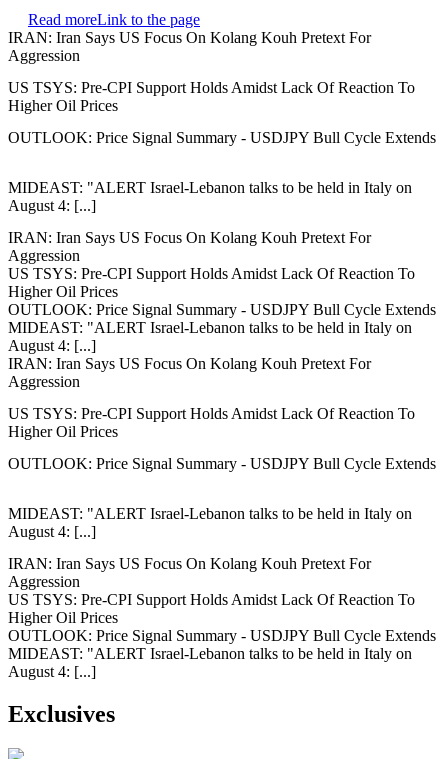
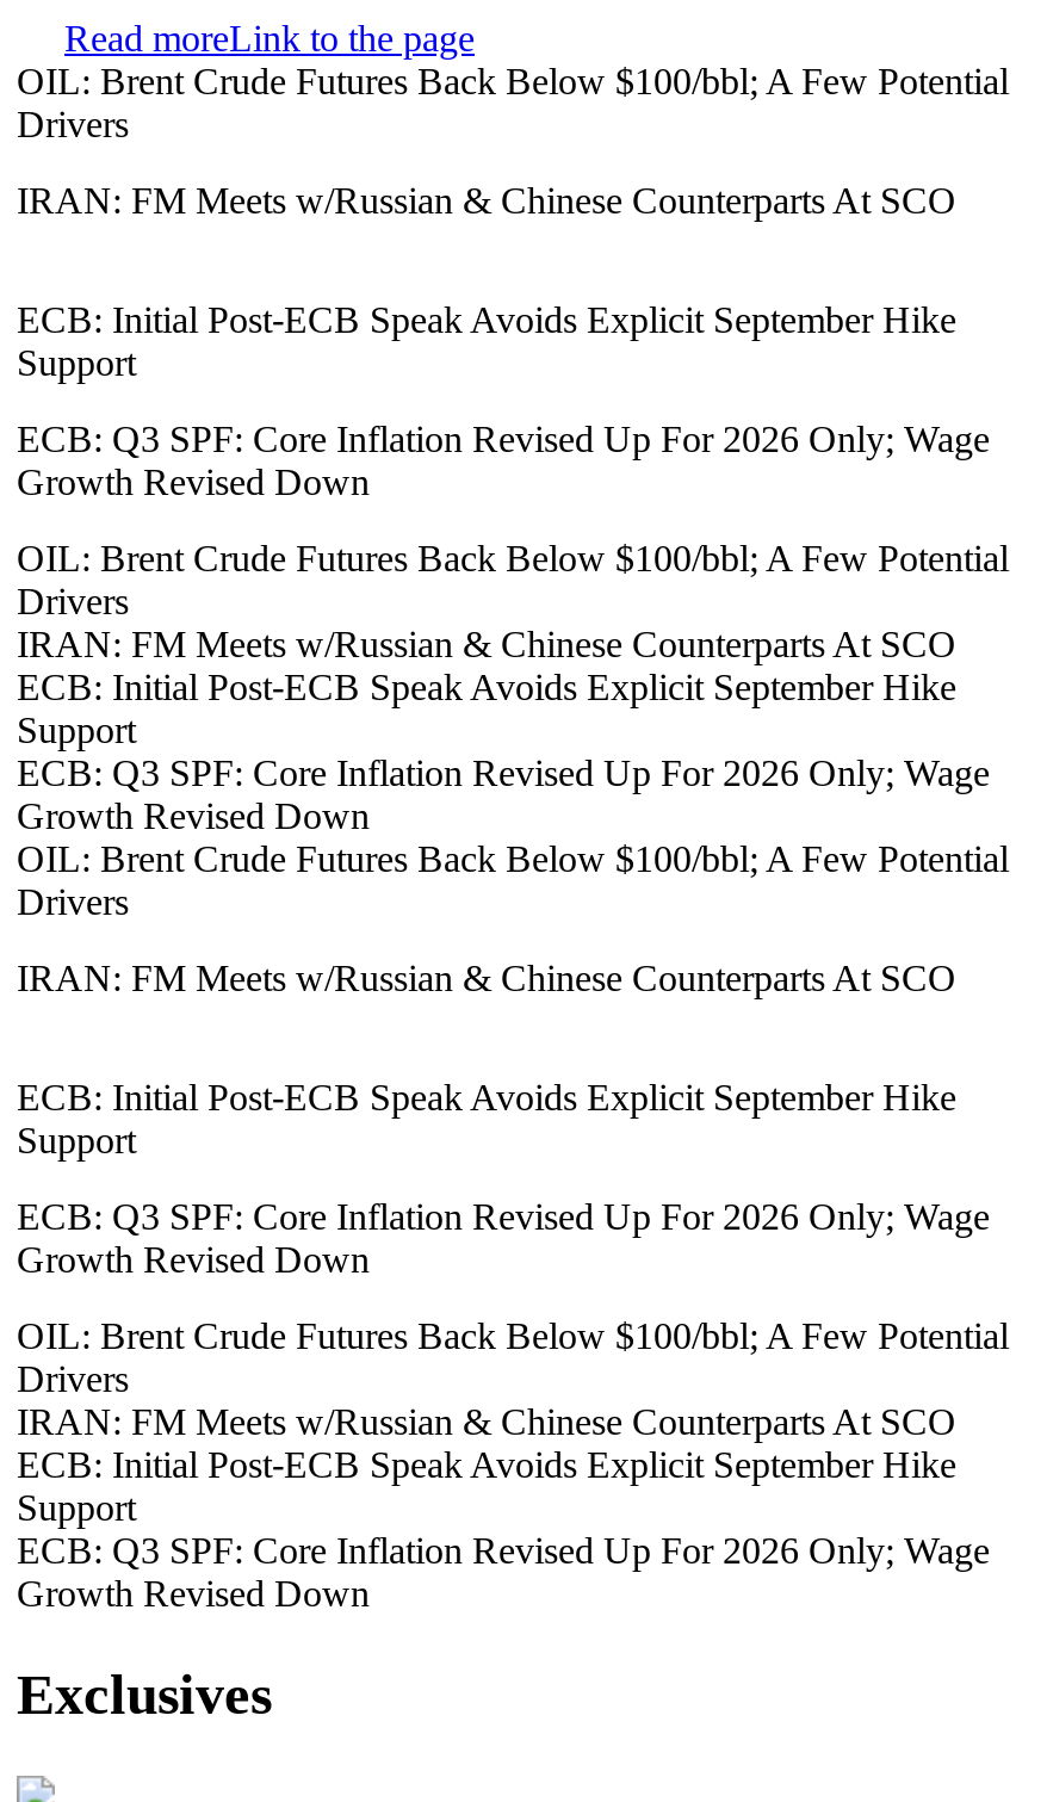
- IRAN: Iran Says US Focus On Kolang Kouh Pretext For
- Aggression
+ OIL: Brent Crude Futures Back Below $100/bbl; A Few Potential
+ Drivers

- US TSYS: Pre-CPI Support Holds Amidst Lack Of Reaction To
- Higher Oil Prices
+ IRAN: FM Meets w/Russian & Chinese Counterparts At SCO

- OUTLOOK: Price Signal Summary - USDJPY Bull Cycle Extends
+ ECB: Initial Post-ECB Speak Avoids Explicit September Hike
+ Support

- MIDEAST: "ALERT Israel-Lebanon talks to be held in Italy on
- August 4: [...]
+ ECB: Q3 SPF: Core Inflation Revised Up For 2026 Only; Wage
+ Growth Revised Down

- IRAN: Iran Says US Focus On Kolang Kouh Pretext For
- Aggression
- US TSYS: Pre-CPI Support Holds Amidst Lack Of Reaction To
- Higher Oil Prices
- OUTLOOK: Price Signal Summary - USDJPY Bull Cycle Extends
- MIDEAST: "ALERT Israel-Lebanon talks to be held in Italy on
- August 4: [...]
- IRAN: Iran Says US Focus On Kolang Kouh Pretext For
- Aggression
+ OIL: Brent Crude Futures Back Below $100/bbl; A Few Potential
+ Drivers
+ IRAN: FM Meets w/Russian & Chinese Counterparts At SCO
+ ECB: Initial Post-ECB Speak Avoids Explicit September Hike
+ Support
+ ECB: Q3 SPF: Core Inflation Revised Up For 2026 Only; Wage
+ Growth Revised Down
+ OIL: Brent Crude Futures Back Below $100/bbl; A Few Potential
+ Drivers

- US TSYS: Pre-CPI Support Holds Amidst Lack Of Reaction To
- Higher Oil Prices
+ IRAN: FM Meets w/Russian & Chinese Counterparts At SCO

- OUTLOOK: Price Signal Summary - USDJPY Bull Cycle Extends
+ ECB: Initial Post-ECB Speak Avoids Explicit September Hike
+ Support

- MIDEAST: "ALERT Israel-Lebanon talks to be held in Italy on
- August 4: [...]
+ ECB: Q3 SPF: Core Inflation Revised Up For 2026 Only; Wage
+ Growth Revised Down

- IRAN: Iran Says US Focus On Kolang Kouh Pretext For
- Aggression
- US TSYS: Pre-CPI Support Holds Amidst Lack Of Reaction To
- Higher Oil Prices
- OUTLOOK: Price Signal Summary - USDJPY Bull Cycle Extends
- MIDEAST: "ALERT Israel-Lebanon talks to be held in Italy on
- August 4: [...]
+ OIL: Brent Crude Futures Back Below $100/bbl; A Few Potential
+ Drivers
+ IRAN: FM Meets w/Russian & Chinese Counterparts At SCO
+ ECB: Initial Post-ECB Speak Avoids Explicit September Hike
+ Support
+ ECB: Q3 SPF: Core Inflation Revised Up For 2026 Only; Wage
+ Growth Revised Down
